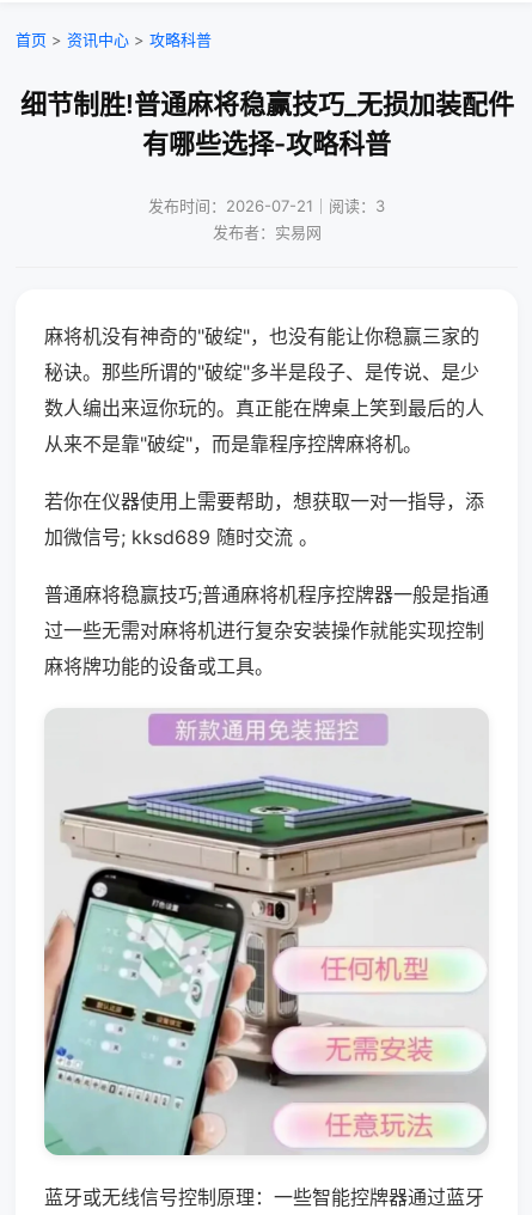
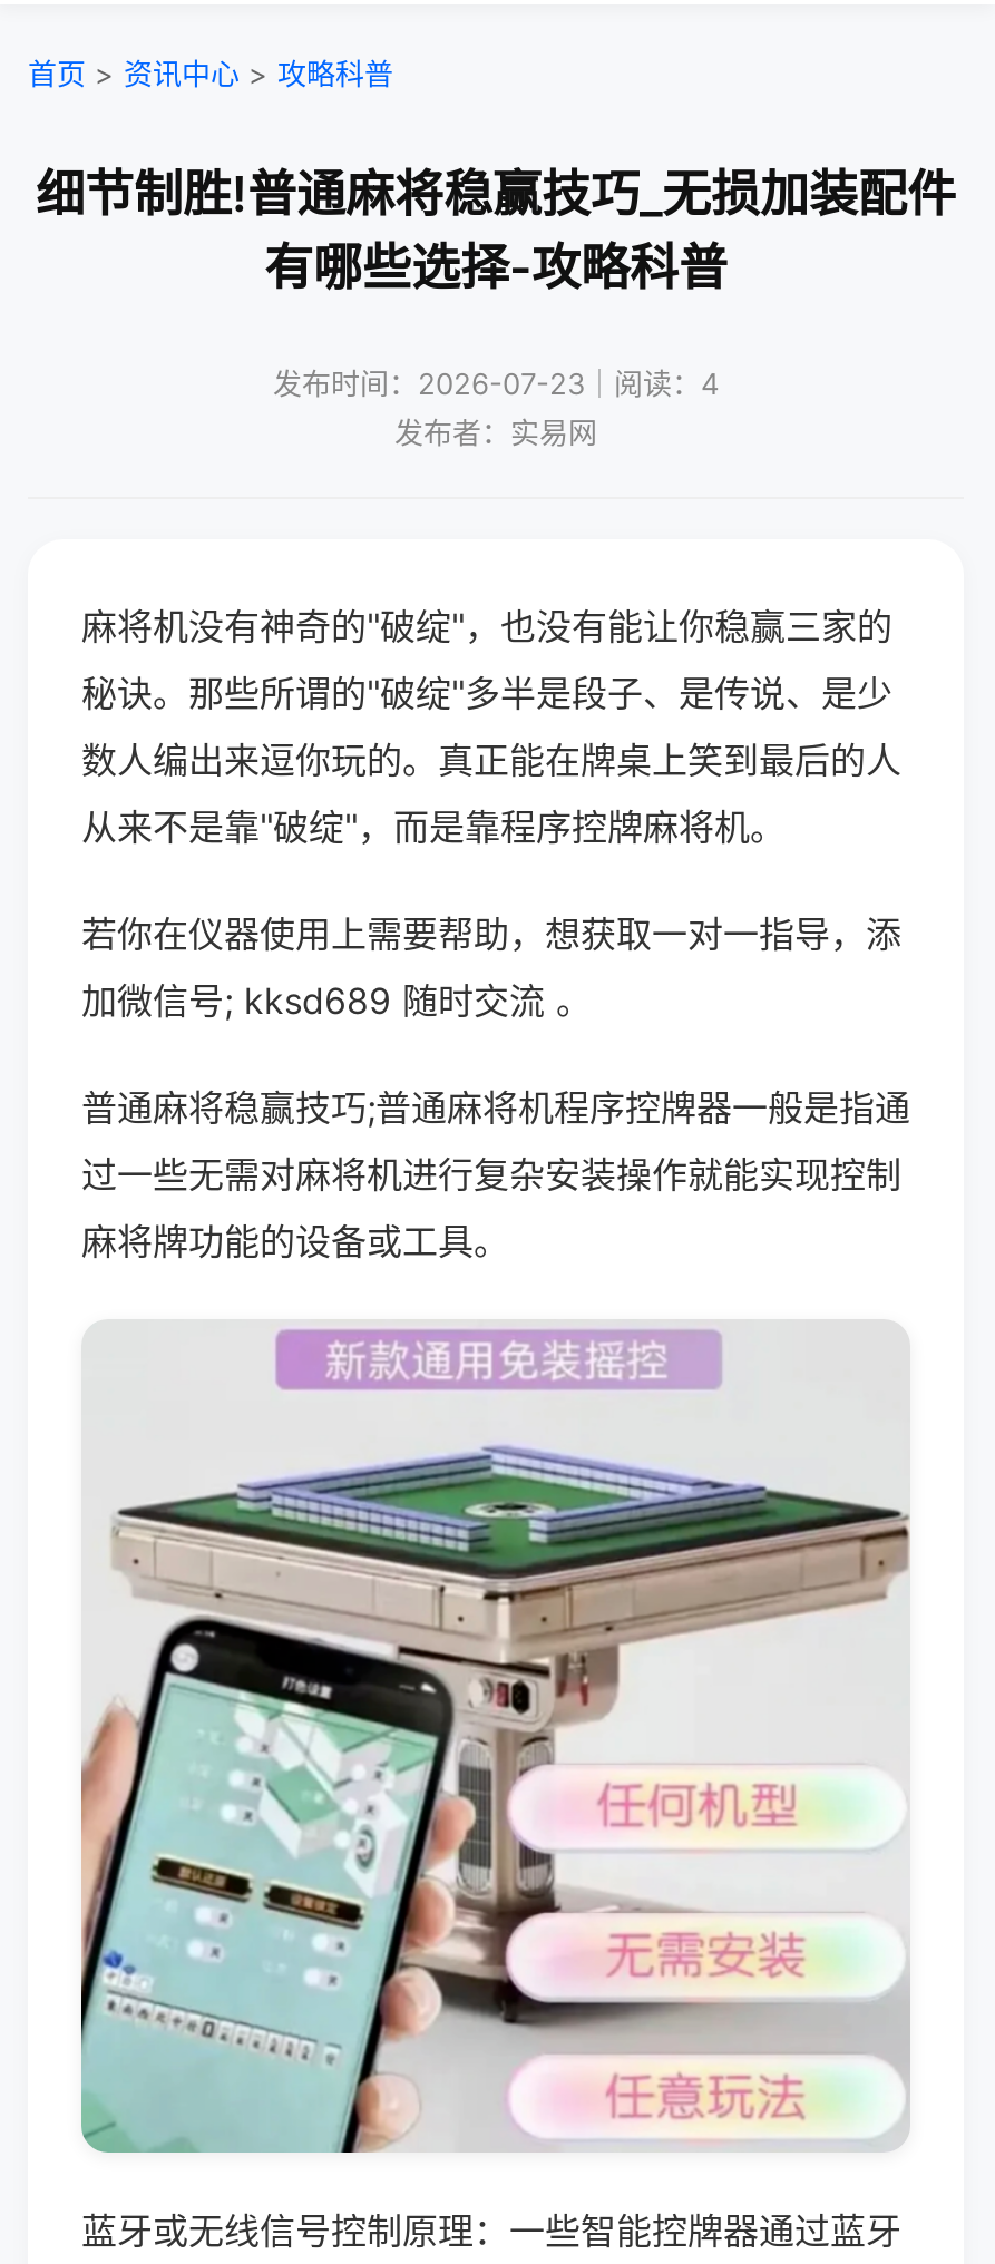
- 发布时间：2026-07-21｜阅读：3
+ 发布时间：2026-07-23｜阅读：4
